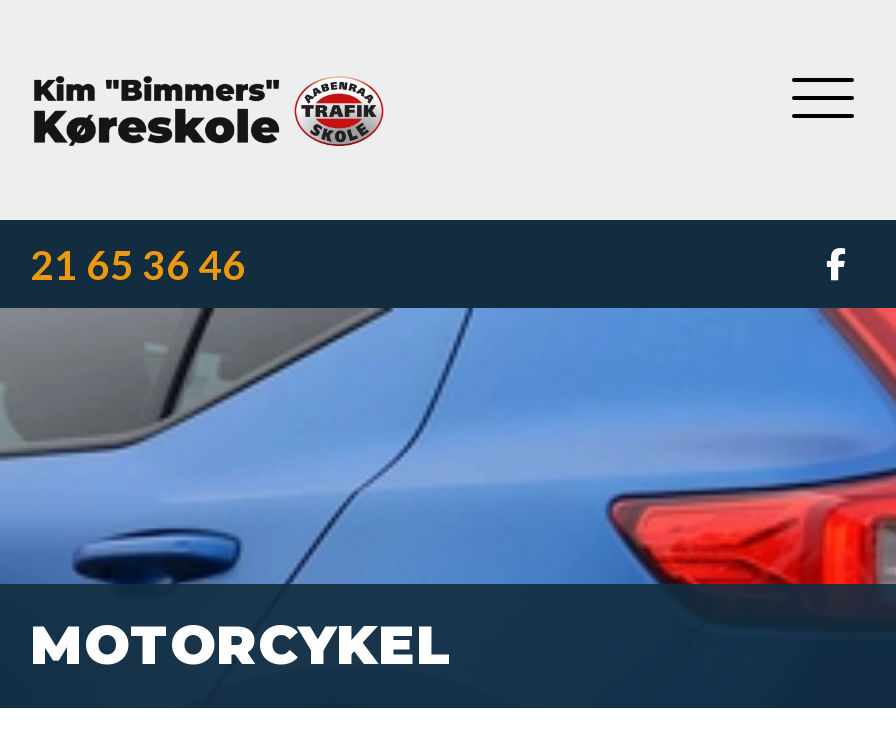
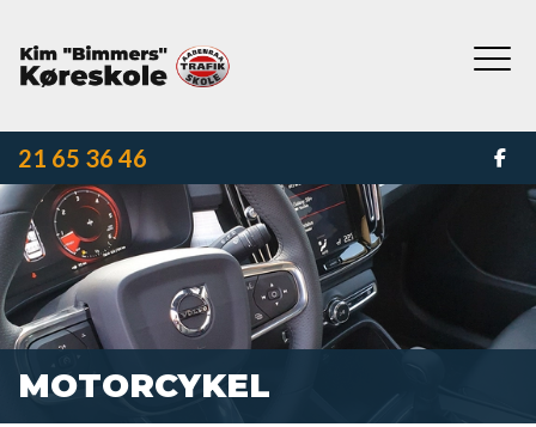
- [image]
+ [image]
